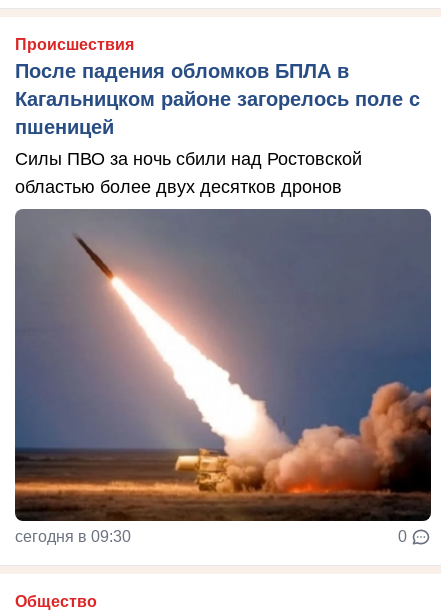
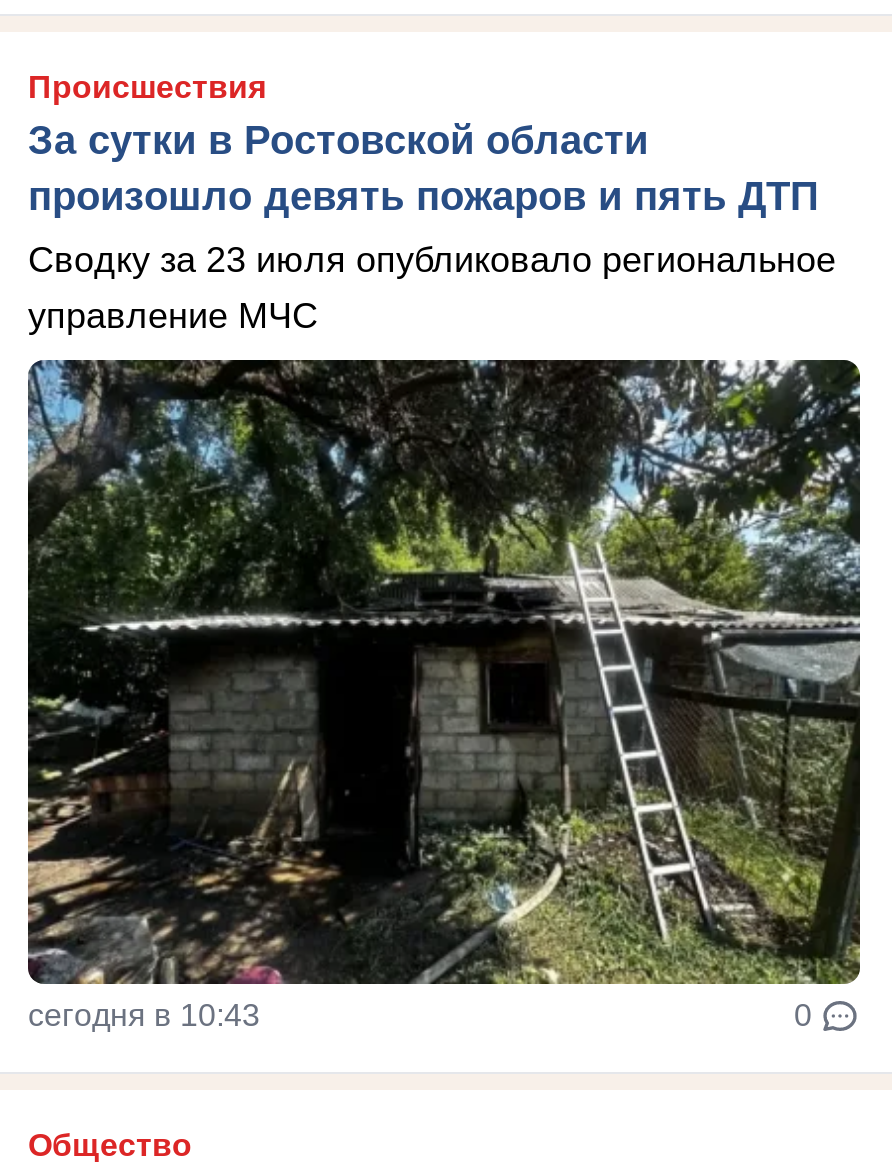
- После падения обломков БПЛА в
- Кагальницком районе загорелось поле с
- пшеницей
+ За сутки в Ростовской области
+ произошло девять пожаров и пять ДТП

- Силы ПВО за ночь сбили над Ростовской
- областью более двух десятков дронов
+ Сводку за 23 июля опубликовало региональное
+ управление МЧС

- [image]
- сегодня в 09:30
+ [image]
+ сегодня в 10:43
